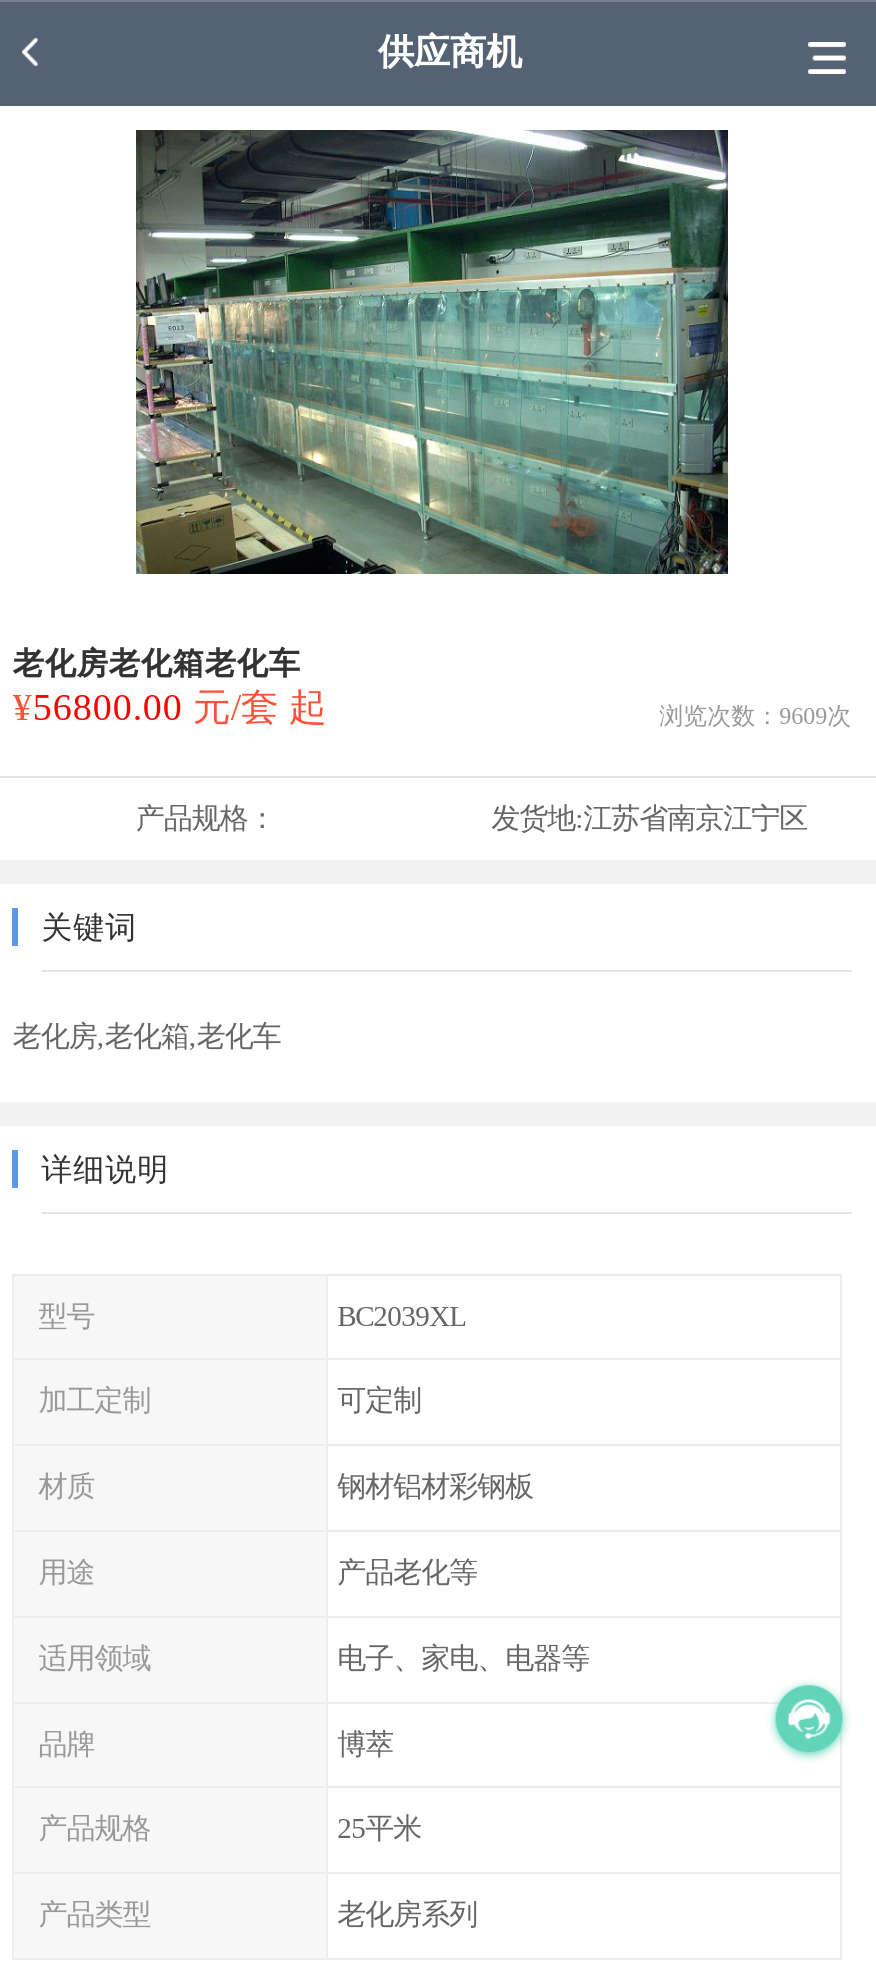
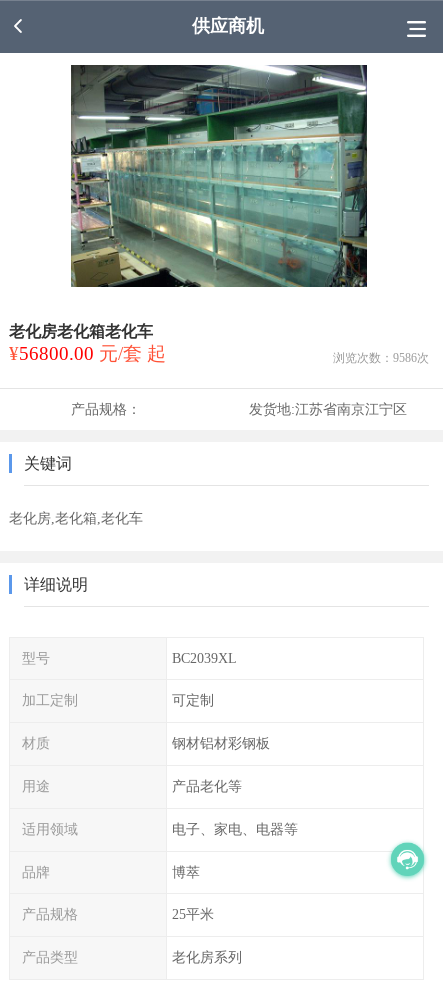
- 浏览次数：9609次
+ 浏览次数：9586次
